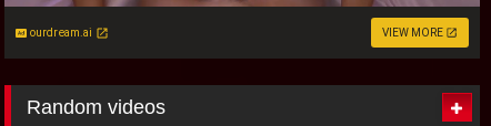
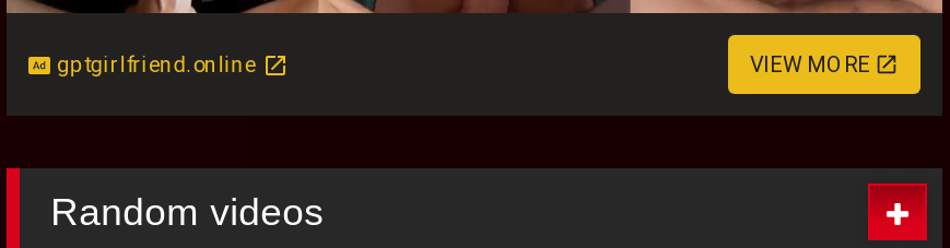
- ourdream.ai
+ gptgirlfriend.online
